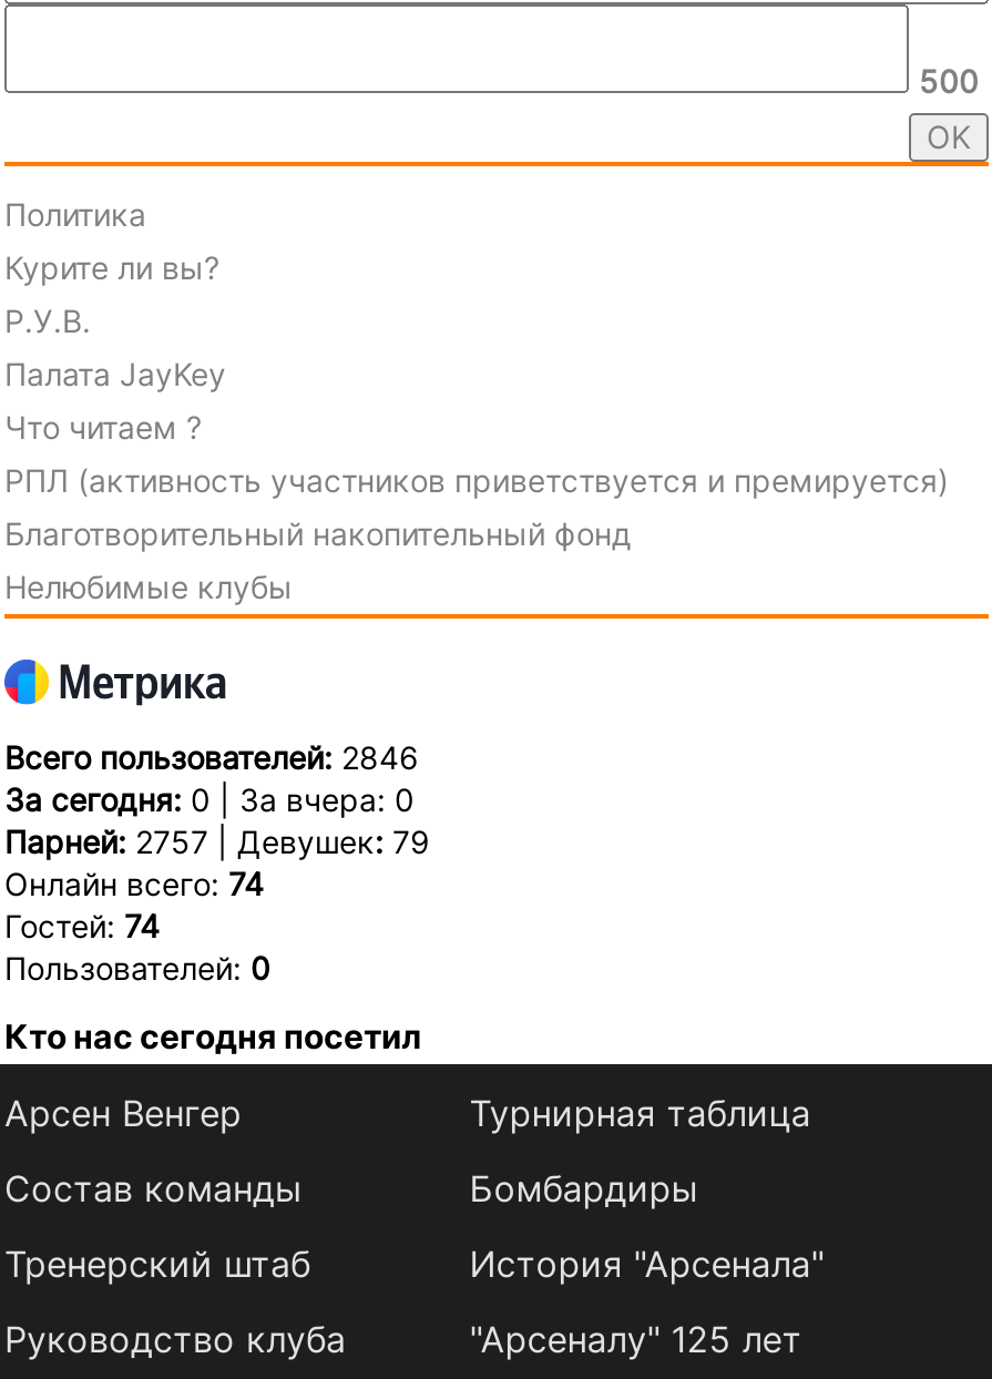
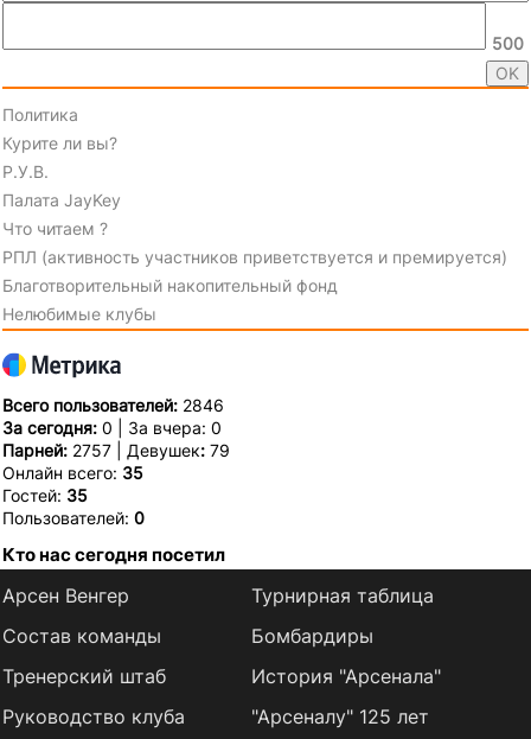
- Онлайн всего: 74
+ Онлайн всего: 35

- Гостей: 74
+ Гостей: 35
